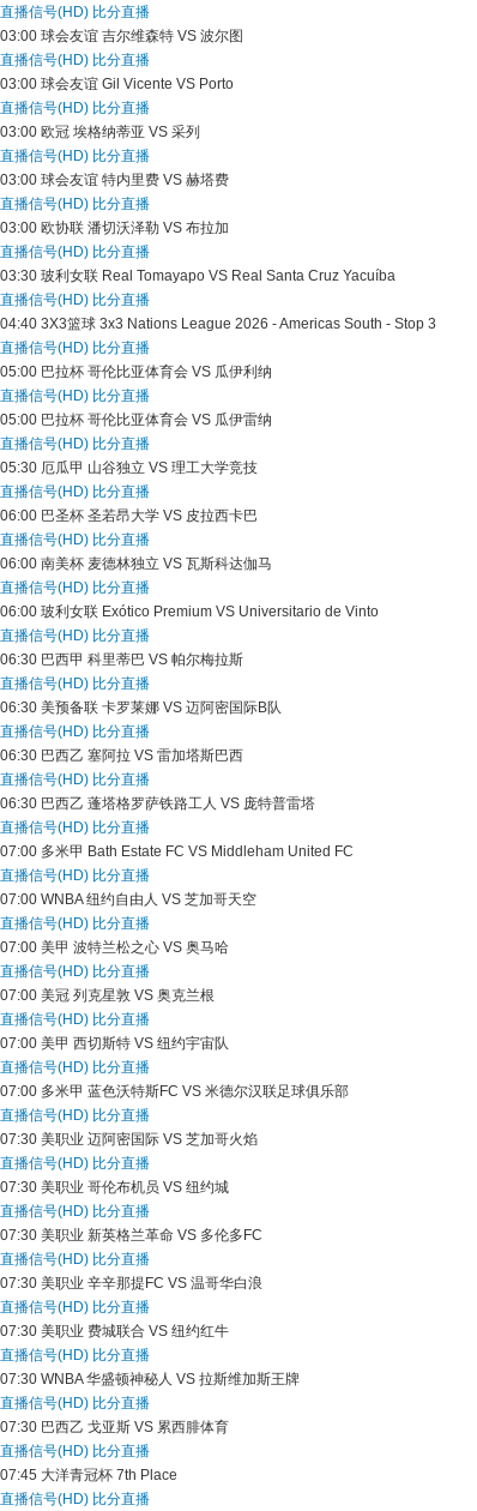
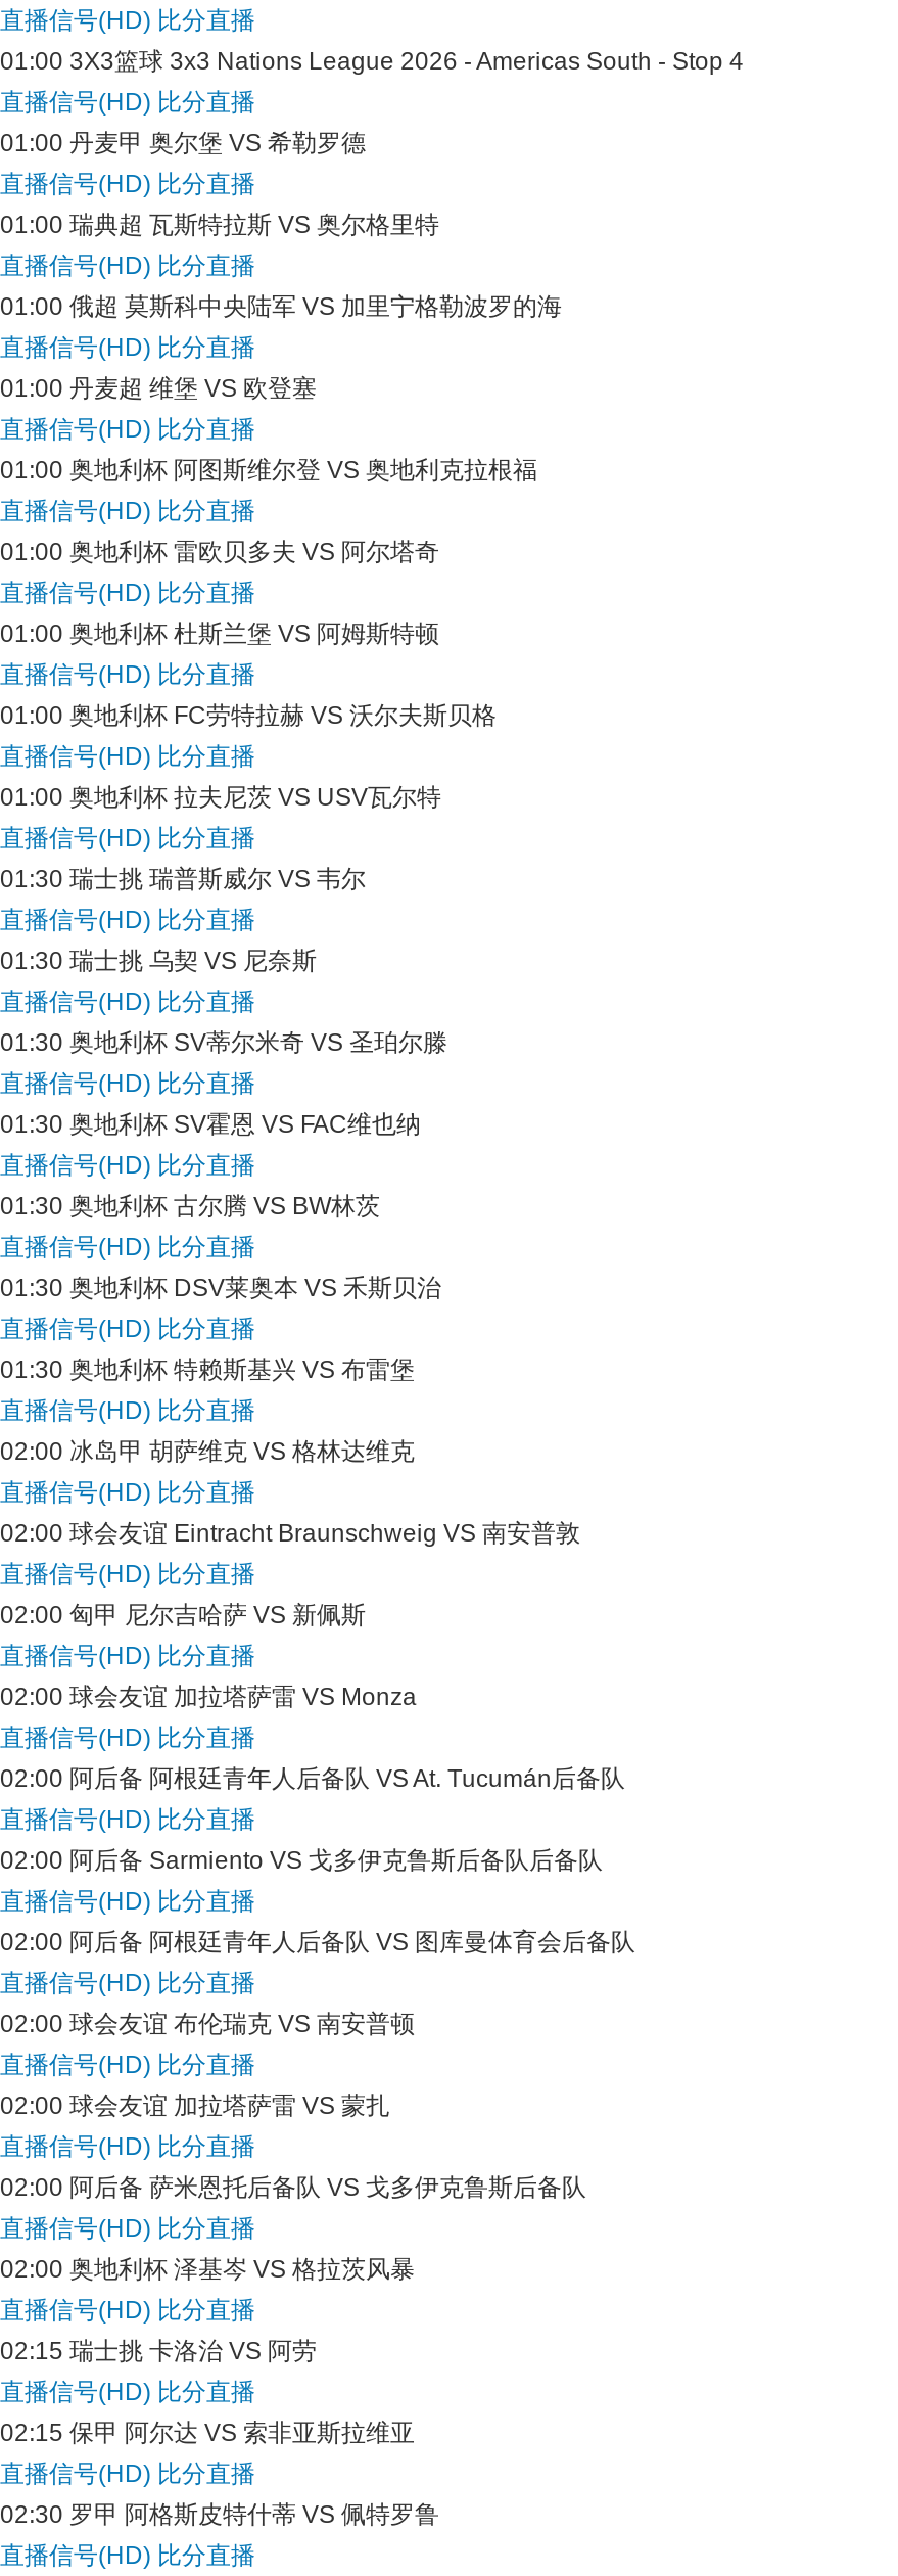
- 03:00 球会友谊吉尔维森特 VS 波尔图
+ 01:00 3X3篮球3x3 Nations League 2026 - Americas South - Stop 4

- 03:00 球会友谊Gil Vicente VS Porto
+ 01:00 丹麦甲奥尔堡 VS 希勒罗德

- 03:00 欧冠埃格纳蒂亚 VS 采列
+ 01:00 瑞典超瓦斯特拉斯 VS 奥尔格里特

- 03:00 球会友谊特内里费 VS 赫塔费
+ 01:00 俄超莫斯科中央陆军 VS 加里宁格勒波罗的海

- 03:00 欧协联潘切沃泽勒 VS 布拉加
+ 01:00 丹麦超维堡 VS 欧登塞

- 03:30 玻利女联Real Tomayapo VS Real Santa Cruz Yacuíba
+ 01:00 奥地利杯阿图斯维尔登 VS 奥地利克拉根福

- 04:40 3X3篮球3x3 Nations League 2026 - Americas South - Stop 3
+ 01:00 奥地利杯雷欧贝多夫 VS 阿尔塔奇

- 05:00 巴拉杯哥伦比亚体育会 VS 瓜伊利纳
+ 01:00 奥地利杯杜斯兰堡 VS 阿姆斯特顿

- 05:00 巴拉杯哥伦比亚体育会 VS 瓜伊雷纳
+ 01:00 奥地利杯FC劳特拉赫 VS 沃尔夫斯贝格

- 05:30 厄瓜甲山谷独立 VS 理工大学竞技
+ 01:00 奥地利杯拉夫尼茨 VS USV瓦尔特

- 06:00 巴圣杯圣若昂大学 VS 皮拉西卡巴
+ 01:30 瑞士挑瑞普斯威尔 VS 韦尔

- 06:00 南美杯麦德林独立 VS 瓦斯科达伽马
+ 01:30 瑞士挑乌契 VS 尼奈斯

- 06:00 玻利女联Exótico Premium VS Universitario de Vinto
+ 01:30 奥地利杯SV蒂尔米奇 VS 圣珀尔滕

- 06:30 巴西甲科里蒂巴 VS 帕尔梅拉斯
+ 01:30 奥地利杯SV霍恩 VS FAC维也纳

- 06:30 美预备联卡罗莱娜 VS 迈阿密国际B队
+ 01:30 奥地利杯古尔腾 VS BW林茨

- 06:30 巴西乙塞阿拉 VS 雷加塔斯巴西
+ 01:30 奥地利杯DSV莱奥本 VS 禾斯贝治

- 06:30 巴西乙蓬塔格罗萨铁路工人 VS 庞特普雷塔
+ 01:30 奥地利杯特赖斯基兴 VS 布雷堡

- 07:00 多米甲Bath Estate FC VS Middleham United FC
+ 02:00 冰岛甲胡萨维克 VS 格林达维克

- 07:00 WNBA纽约自由人 VS 芝加哥天空
+ 02:00 球会友谊Eintracht Braunschweig VS 南安普敦

- 07:00 美甲波特兰松之心 VS 奥马哈
+ 02:00 匈甲尼尔吉哈萨 VS 新佩斯

- 07:00 美冠列克星敦 VS 奥克兰根
+ 02:00 球会友谊加拉塔萨雷 VS Monza

- 07:00 美甲西切斯特 VS 纽约宇宙队
+ 02:00 阿后备阿根廷青年人后备队 VS At. Tucumán后备队

- 07:00 多米甲蓝色沃特斯FC VS 米德尔汉联足球俱乐部
+ 02:00 阿后备Sarmiento VS 戈多伊克鲁斯后备队后备队

- 07:30 美职业迈阿密国际 VS 芝加哥火焰
+ 02:00 阿后备阿根廷青年人后备队 VS 图库曼体育会后备队

- 07:30 美职业哥伦布机员 VS 纽约城
+ 02:00 球会友谊布伦瑞克 VS 南安普顿

- 07:30 美职业新英格兰革命 VS 多伦多FC
+ 02:00 球会友谊加拉塔萨雷 VS 蒙扎

- 07:30 美职业辛辛那提FC VS 温哥华白浪
+ 02:00 阿后备萨米恩托后备队 VS 戈多伊克鲁斯后备队

- 07:30 美职业费城联合 VS 纽约红牛
+ 02:00 奥地利杯泽基岑 VS 格拉茨风暴

- 07:30 WNBA华盛顿神秘人 VS 拉斯维加斯王牌
+ 02:15 瑞士挑卡洛治 VS 阿劳

- 07:30 巴西乙戈亚斯 VS 累西腓体育
+ 02:15 保甲阿尔达 VS 索非亚斯拉维亚

- 07:45 大洋青冠杯7th Place
+ 02:30 罗甲阿格斯皮特什蒂 VS 佩特罗鲁
